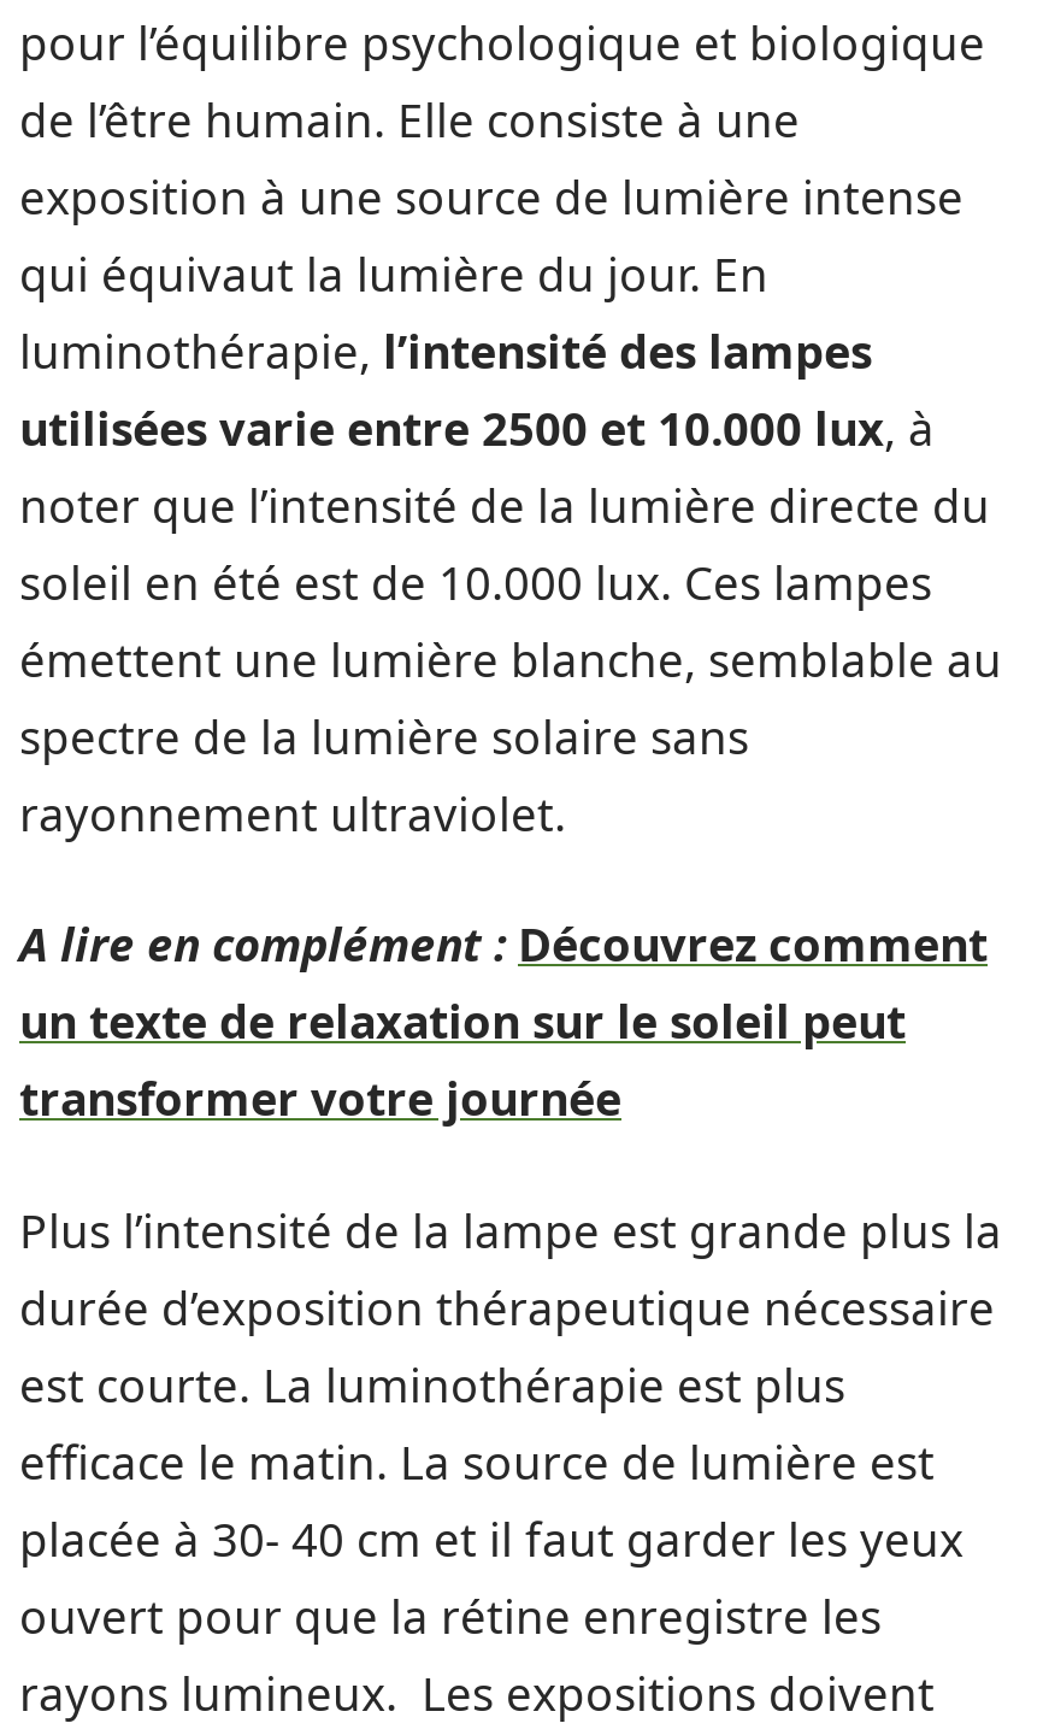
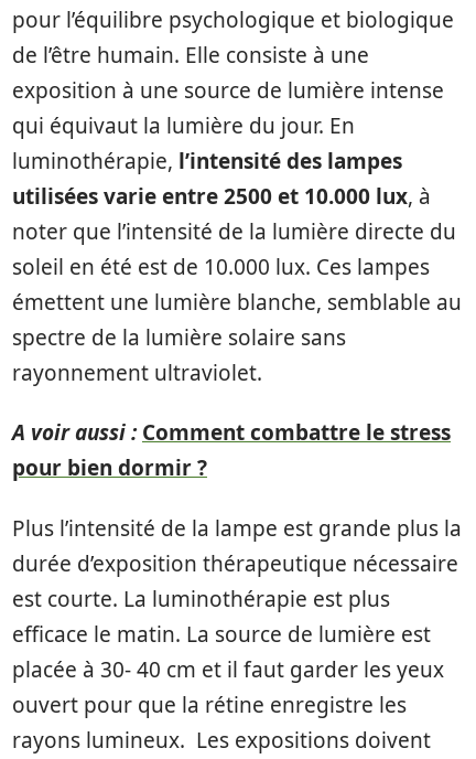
- A lire en complément : Découvrez comment
- un texte de relaxation sur le soleil peut
- transformer votre journée
+ A voir aussi : Comment combattre le stress
+ pour bien dormir ?
